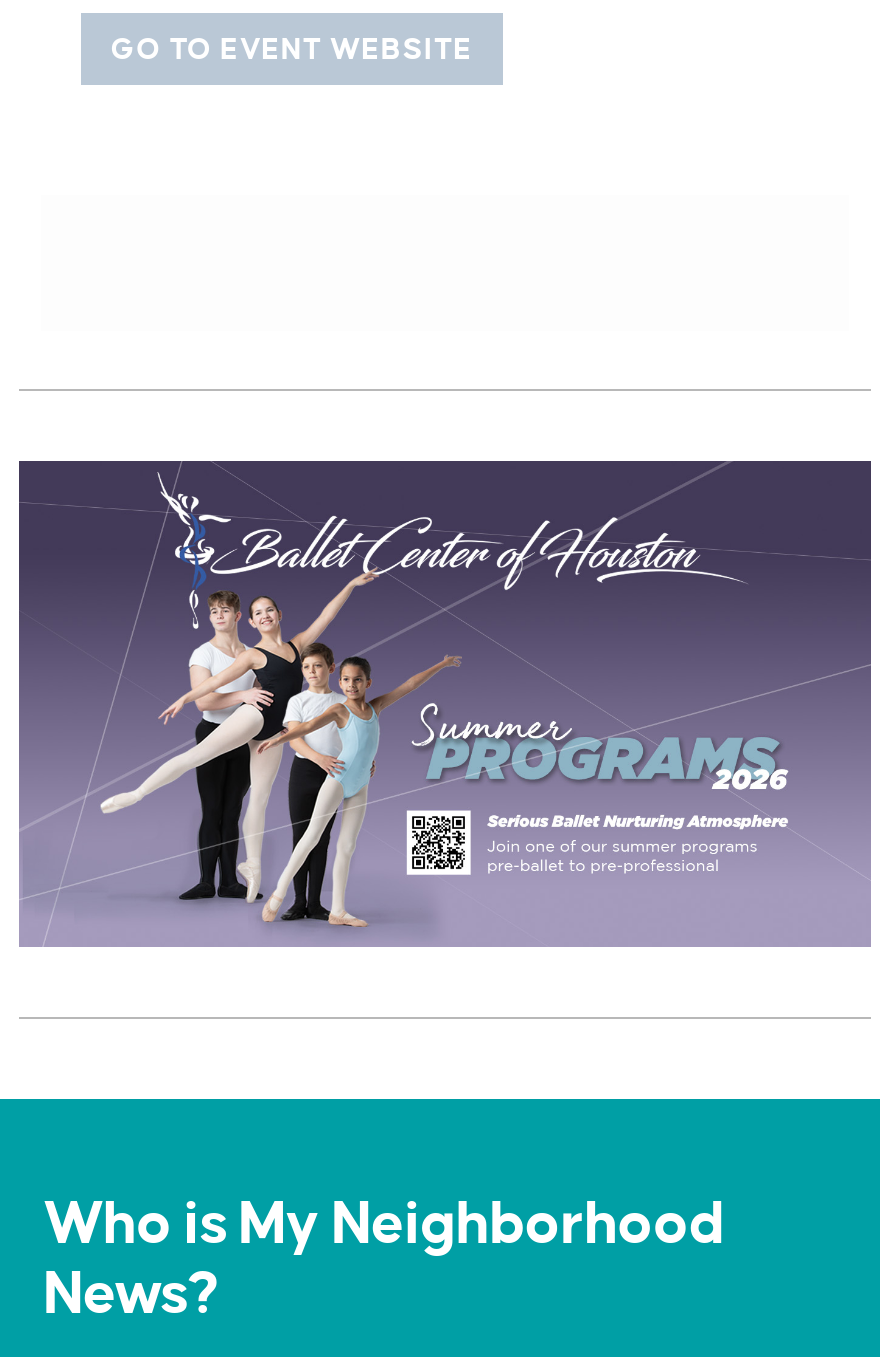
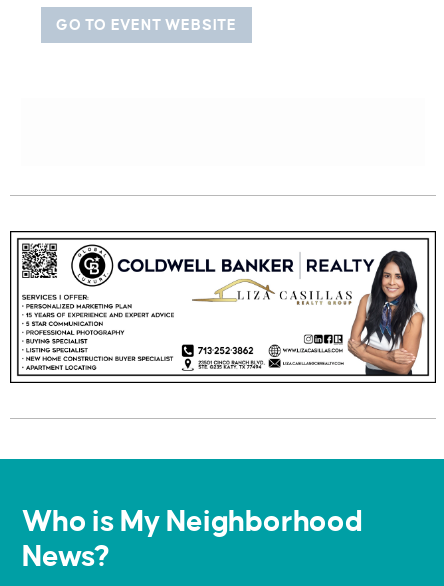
- [image]
+ [image]
